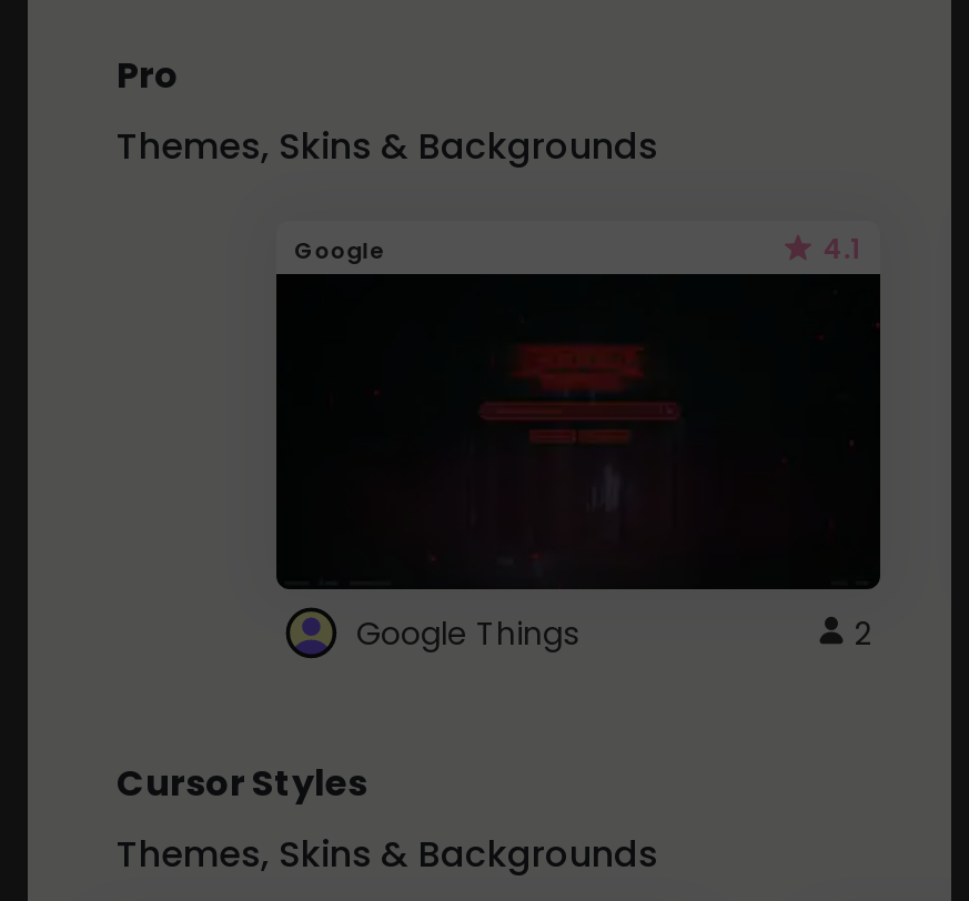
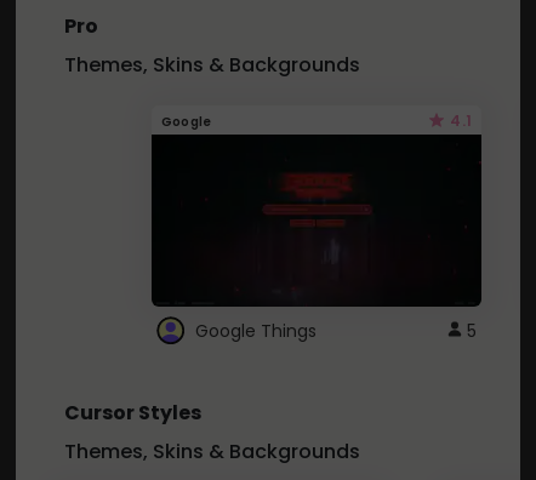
- 2
+ 5
